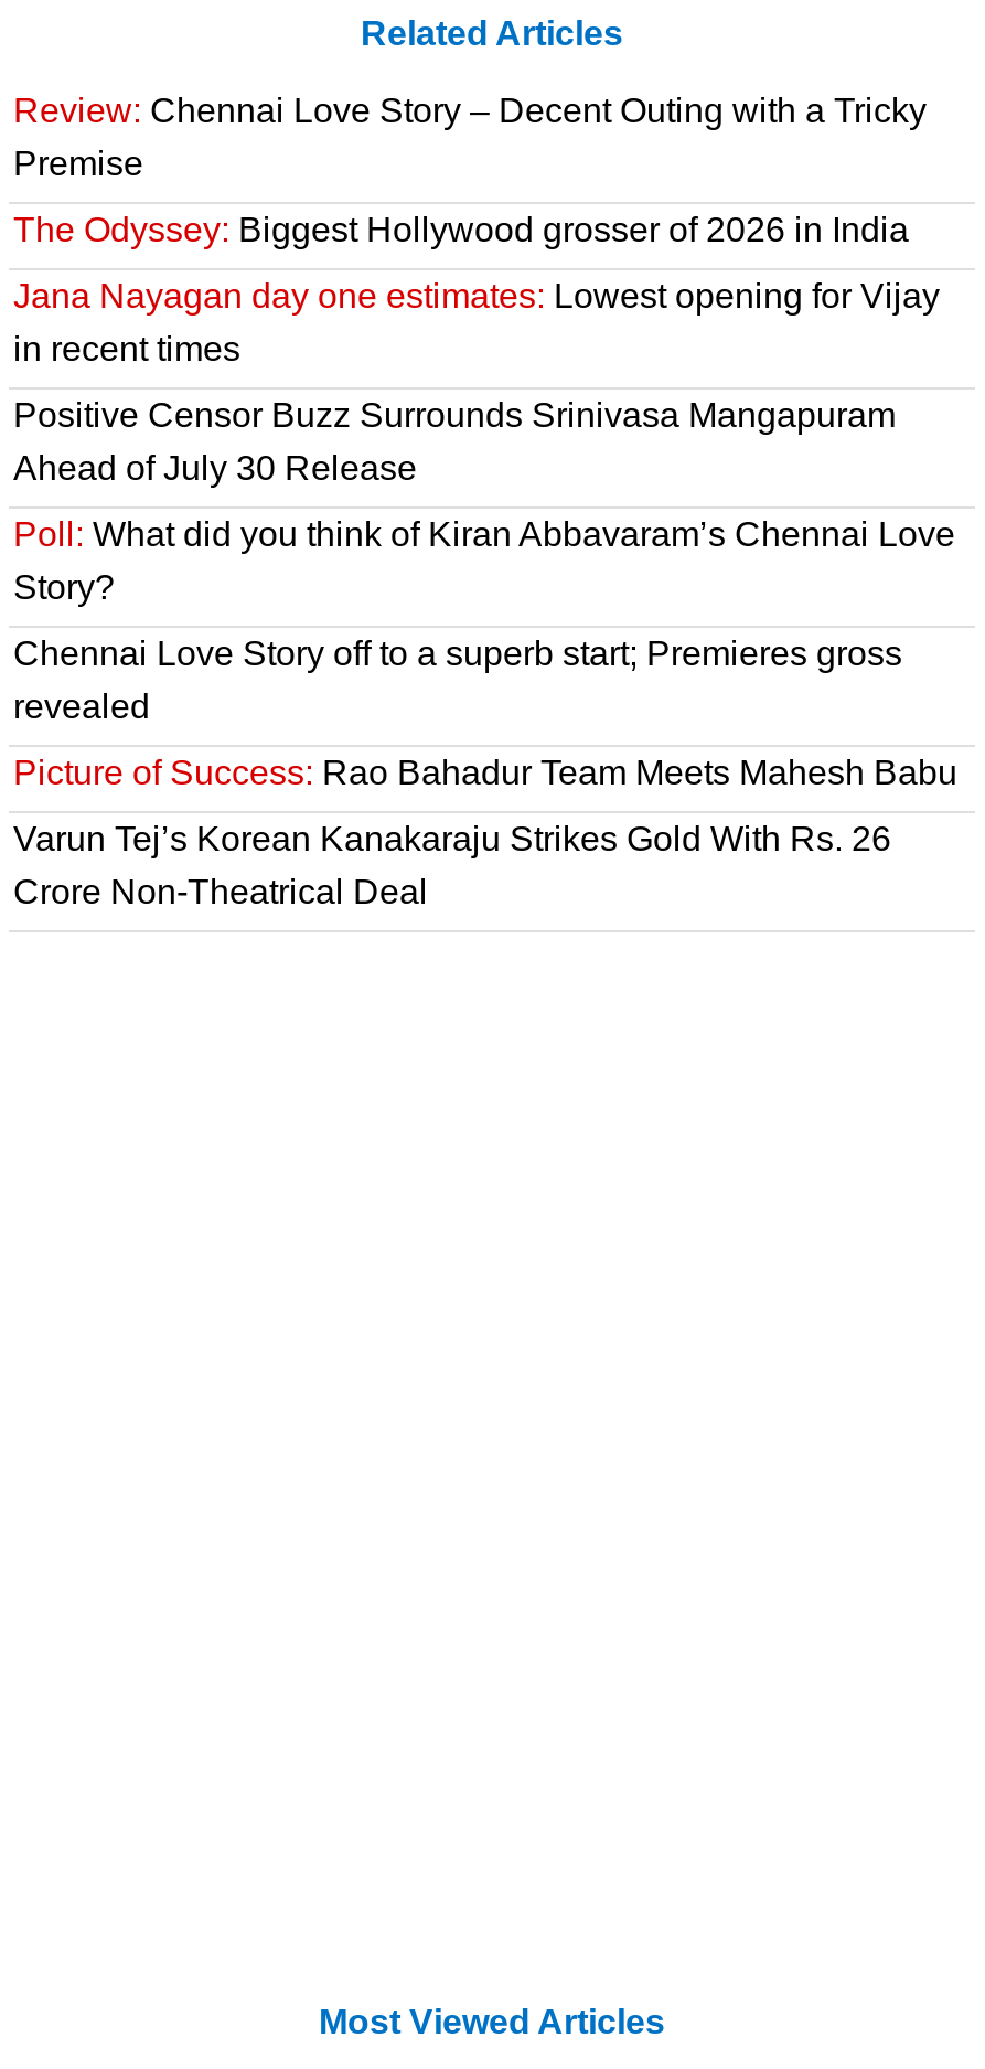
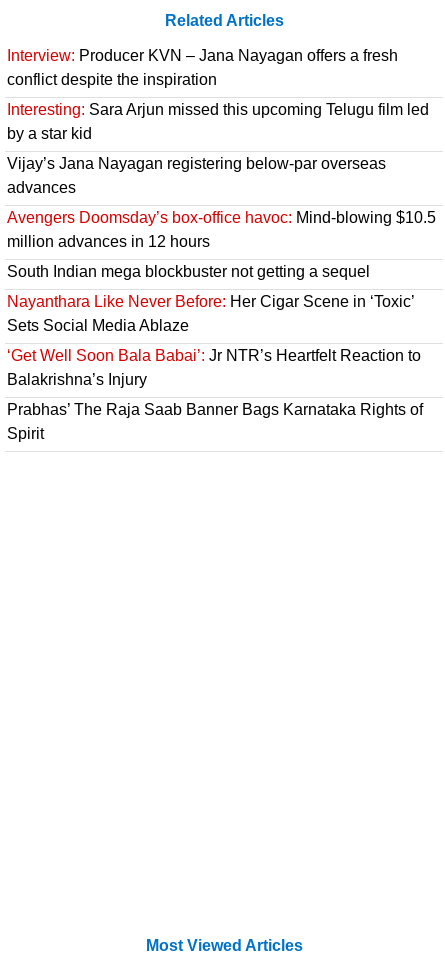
- Review: Chennai Love Story – Decent Outing with a Tricky
- Premise
+ Interview: Producer KVN – Jana Nayagan offers a fresh
+ conflict despite the inspiration

- The Odyssey: Biggest Hollywood grosser of 2026 in India
+ Interesting: Sara Arjun missed this upcoming Telugu film led
+ by a star kid

- Jana Nayagan day one estimates: Lowest opening for Vijay
- in recent times
+ Vijay’s Jana Nayagan registering below-par overseas
+ advances

- Positive Censor Buzz Surrounds Srinivasa Mangapuram
- Ahead of July 30 Release
+ Avengers Doomsday’s box-office havoc: Mind-blowing $10.5
+ million advances in 12 hours

- Poll: What did you think of Kiran Abbavaram’s Chennai Love
- Story?
+ South Indian mega blockbuster not getting a sequel

- Chennai Love Story off to a superb start; Premieres gross
- revealed
+ Nayanthara Like Never Before: Her Cigar Scene in ‘Toxic’
+ Sets Social Media Ablaze

- Picture of Success: Rao Bahadur Team Meets Mahesh Babu
+ ‘Get Well Soon Bala Babai’: Jr NTR’s Heartfelt Reaction to
+ Balakrishna’s Injury

- Varun Tej’s Korean Kanakaraju Strikes Gold With Rs. 26
- Crore Non-Theatrical Deal
+ Prabhas’ The Raja Saab Banner Bags Karnataka Rights of
+ Spirit
